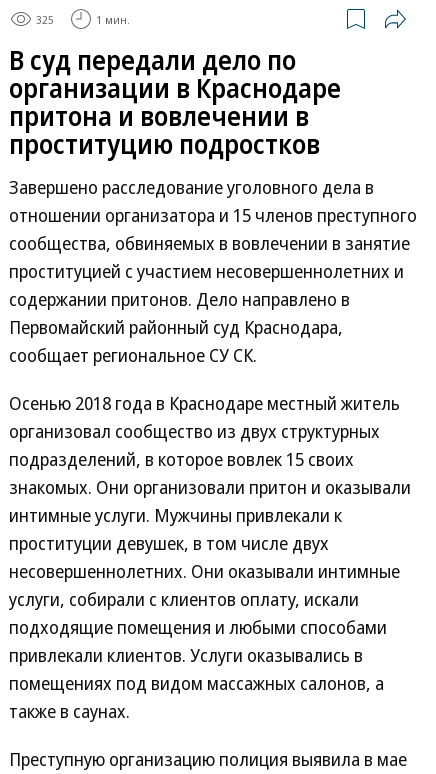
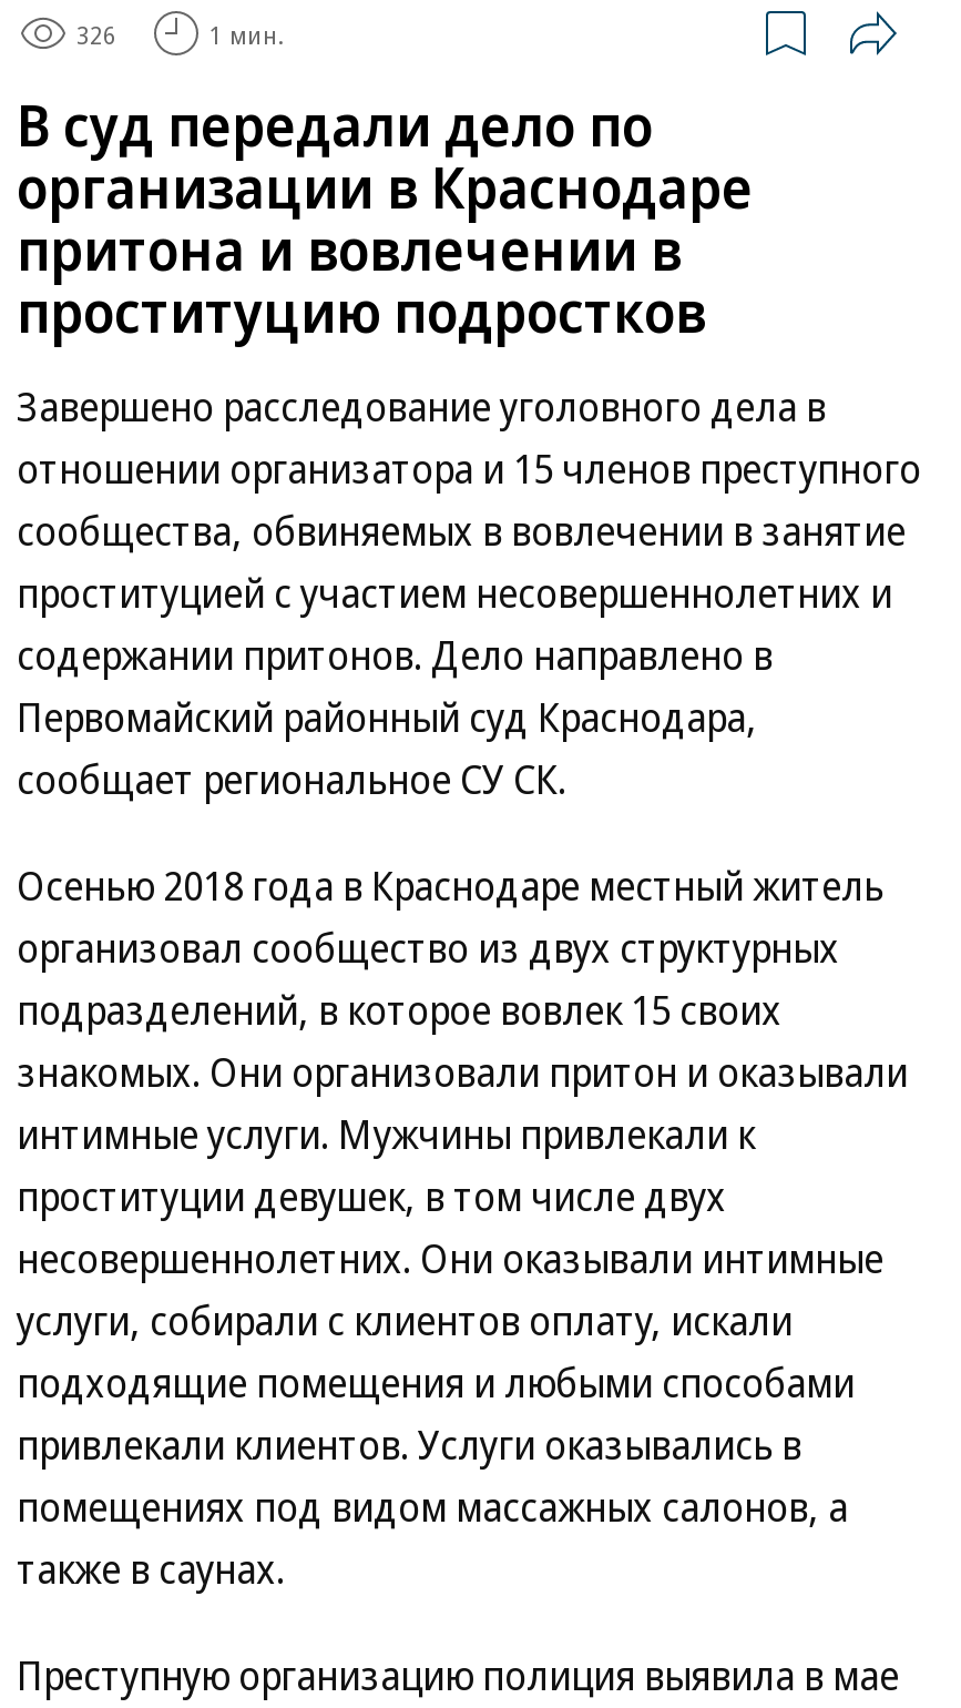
- 325
+ 326
